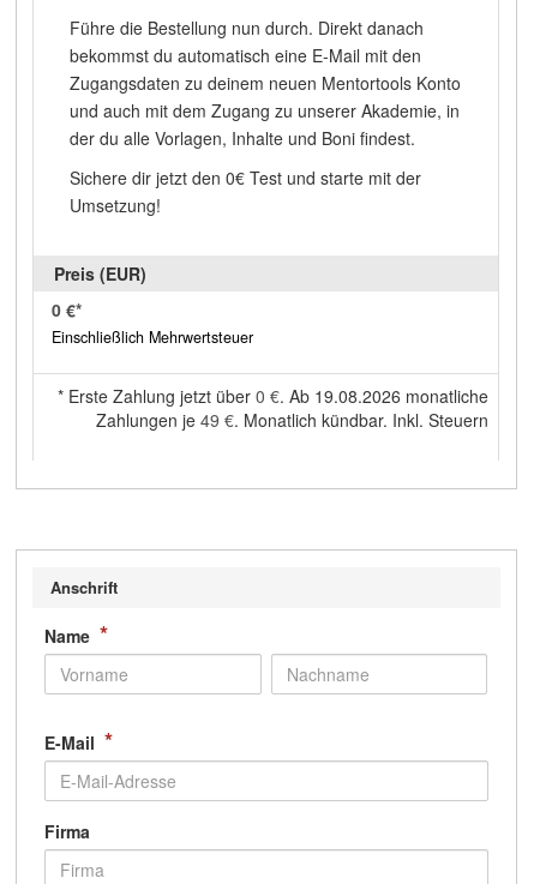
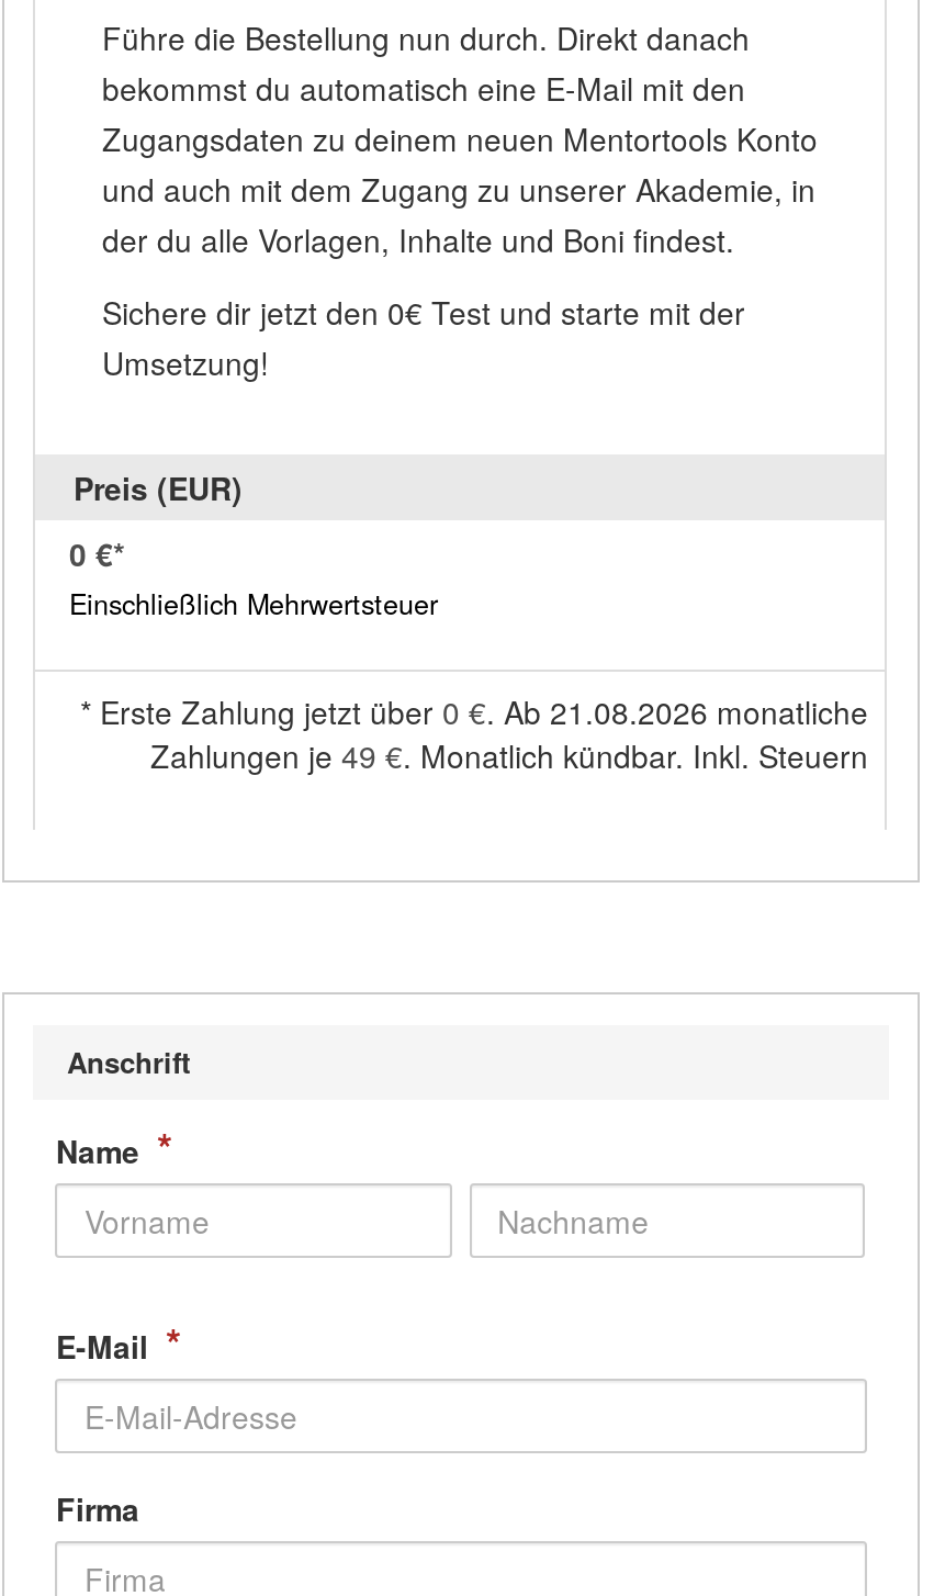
- * Erste Zahlung jetzt über 0 €. Ab 19.08.2026 monatliche
+ * Erste Zahlung jetzt über 0 €. Ab 21.08.2026 monatliche
